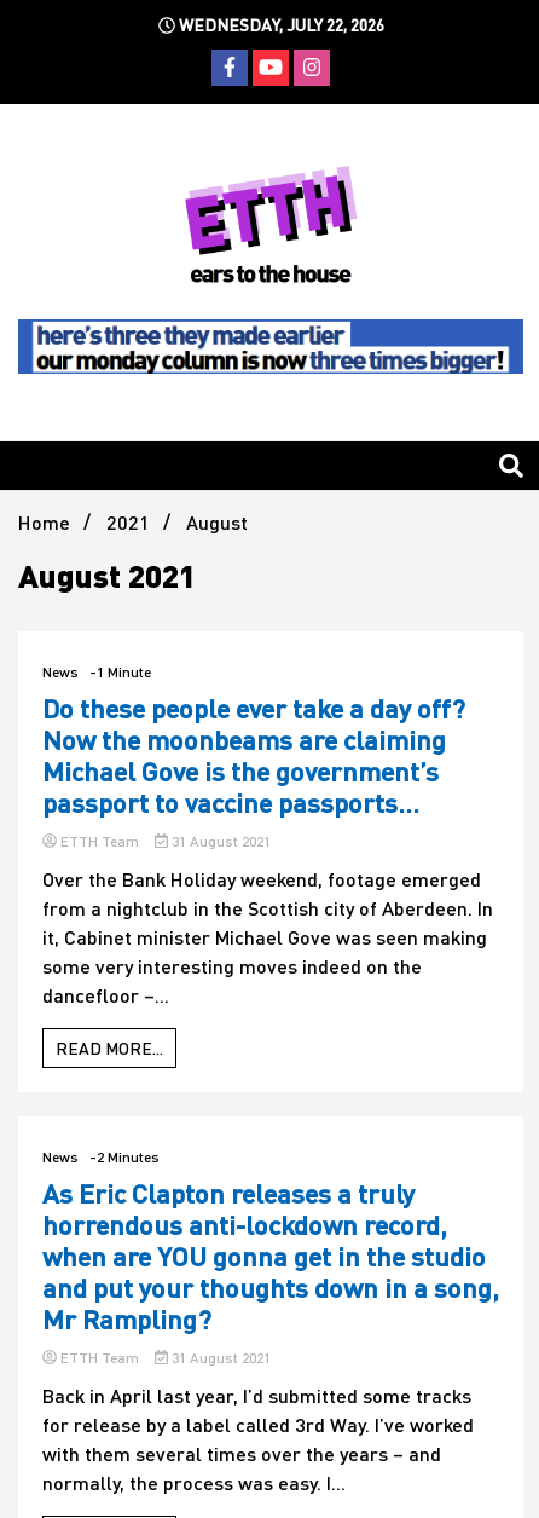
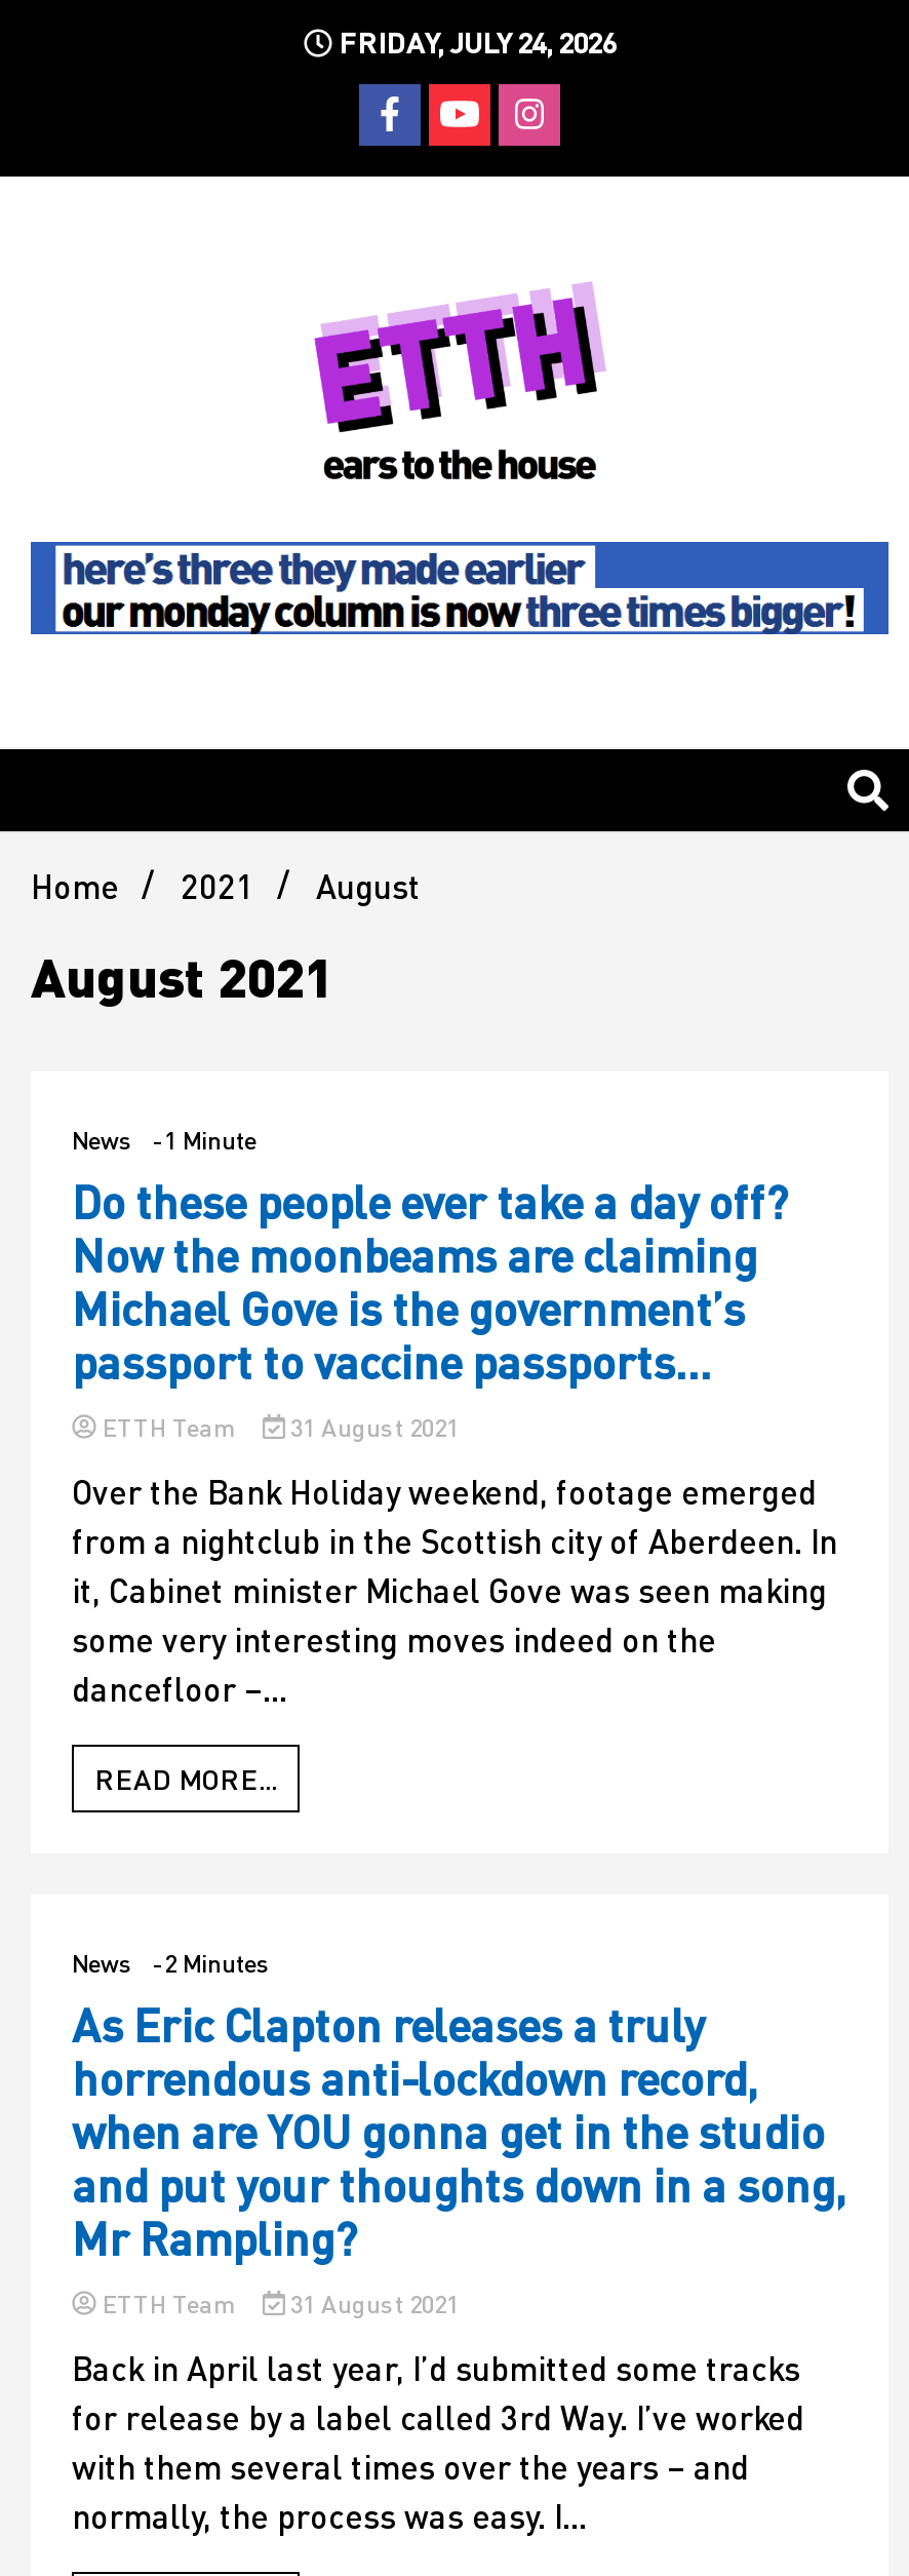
- WEDNESDAY, JULY 22, 2026
+ FRIDAY, JULY 24, 2026
